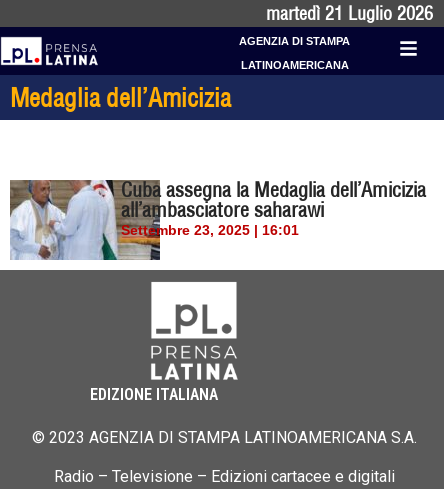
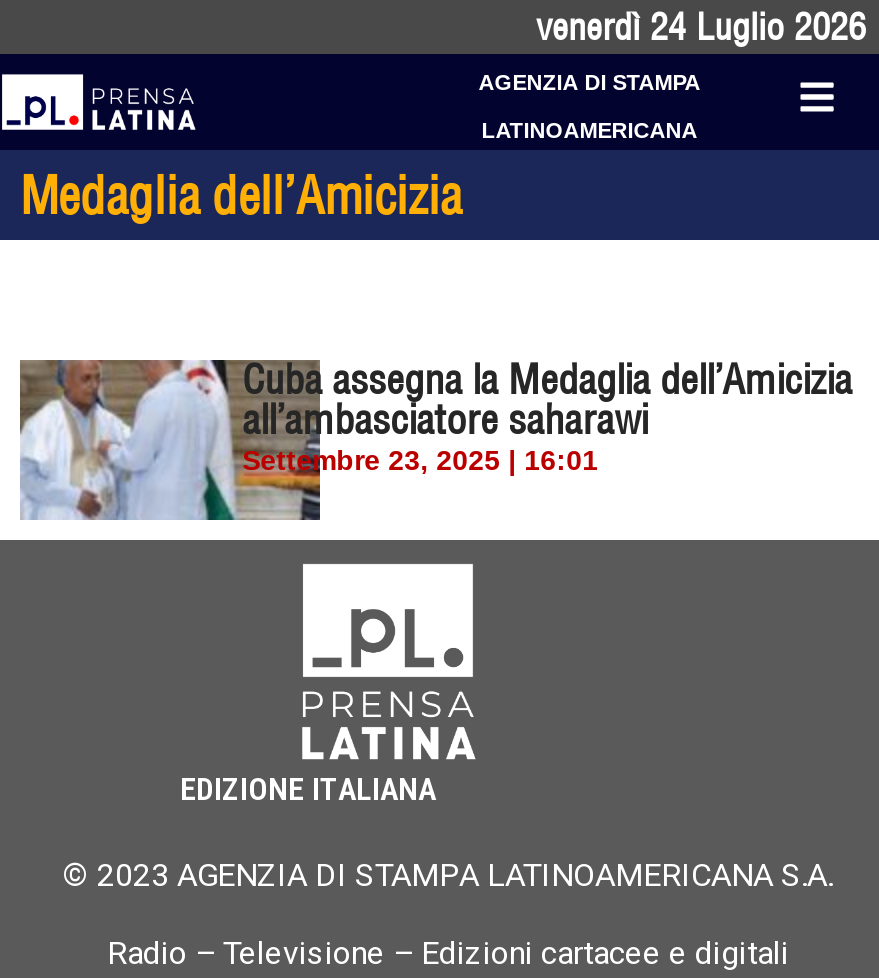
- martedì 21 Luglio 2026
+ venerdì 24 Luglio 2026
